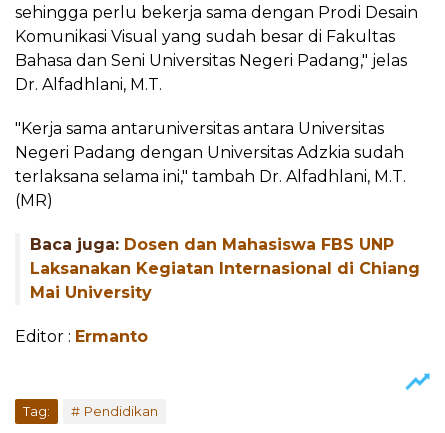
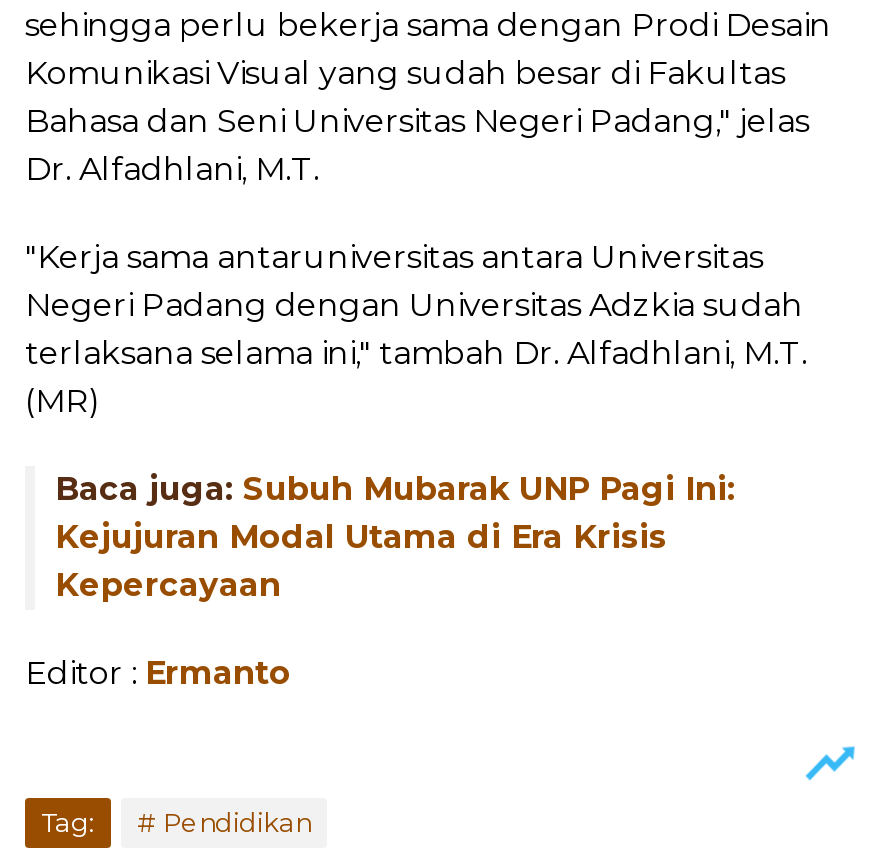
- Baca juga: Dosen dan Mahasiswa FBS UNP
- Laksanakan Kegiatan Internasional di Chiang
- Mai University
+ Baca juga: Subuh Mubarak UNP Pagi Ini:
+ Kejujuran Modal Utama di Era Krisis
+ Kepercayaan
